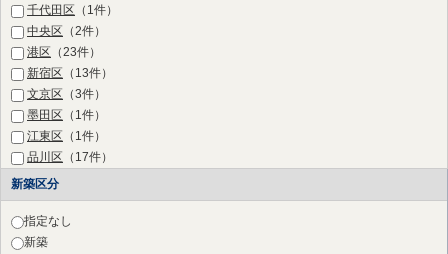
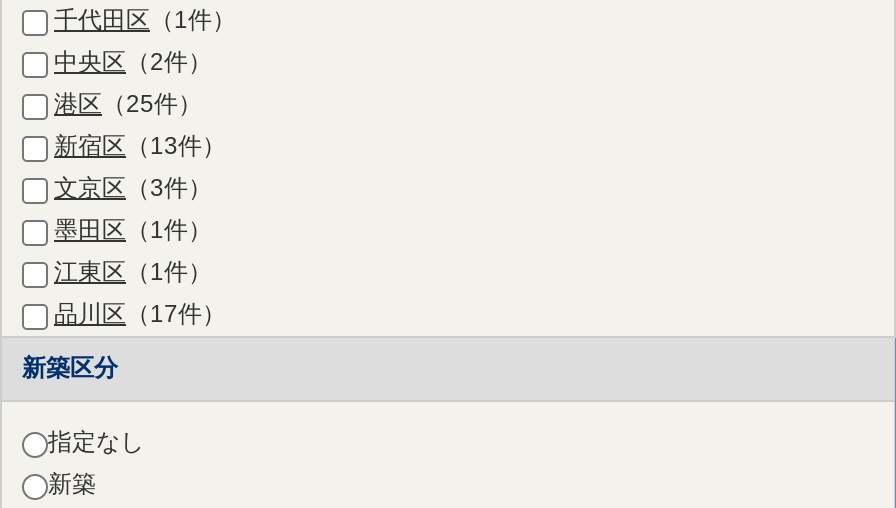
- 港区（23件）
+ 港区（25件）
